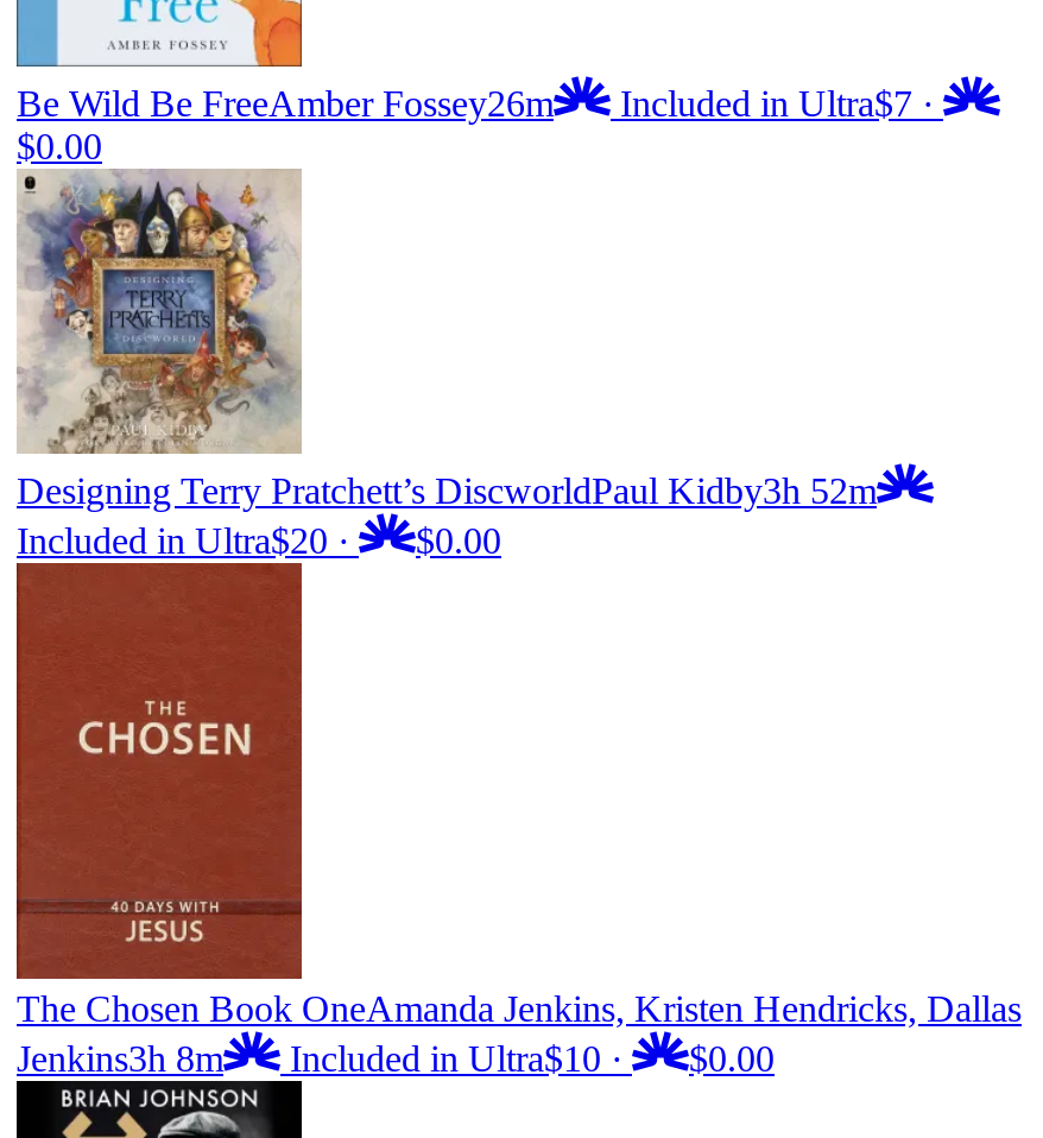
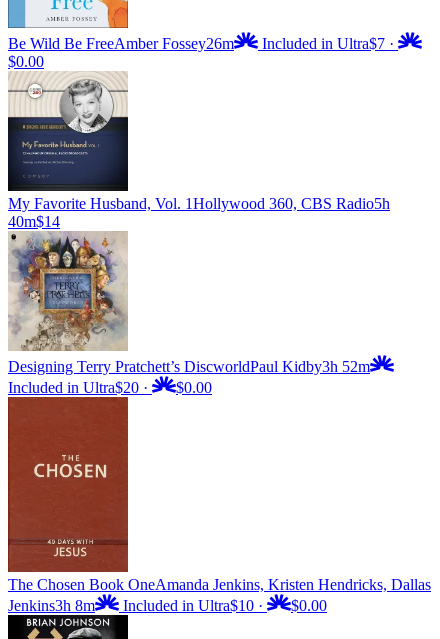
+ [image]
+ My Favorite Husband, Vol. 1 Hollywood 360, CBS Radio5h
+ 40m$14
